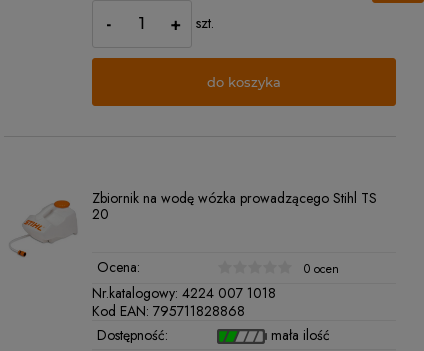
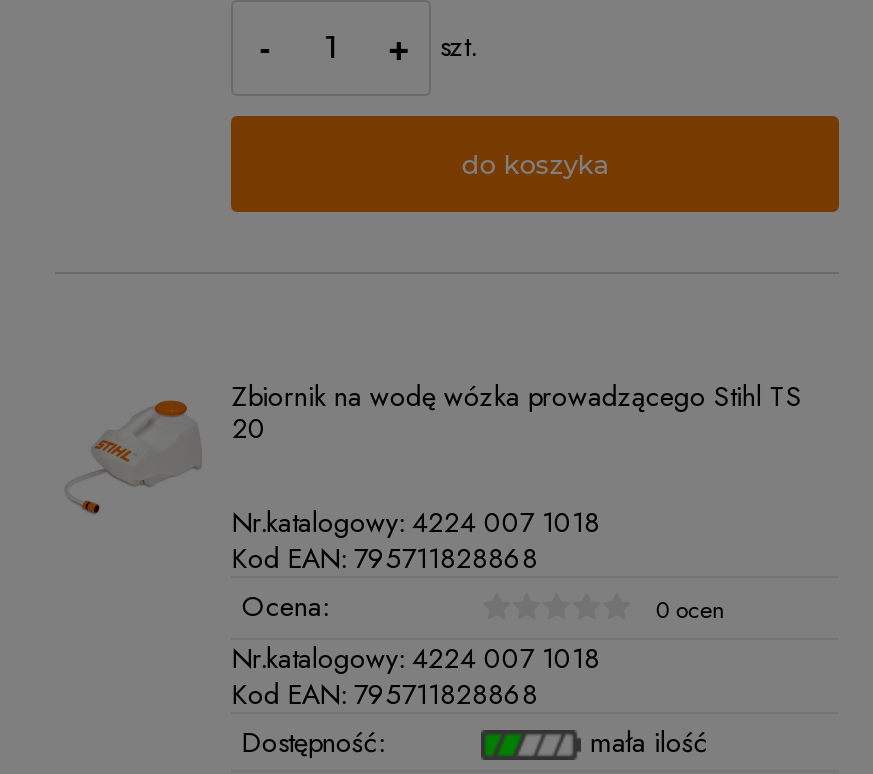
+ Nr.katalogowy: 4224 007 1018
+ Kod EAN: 795711828868
